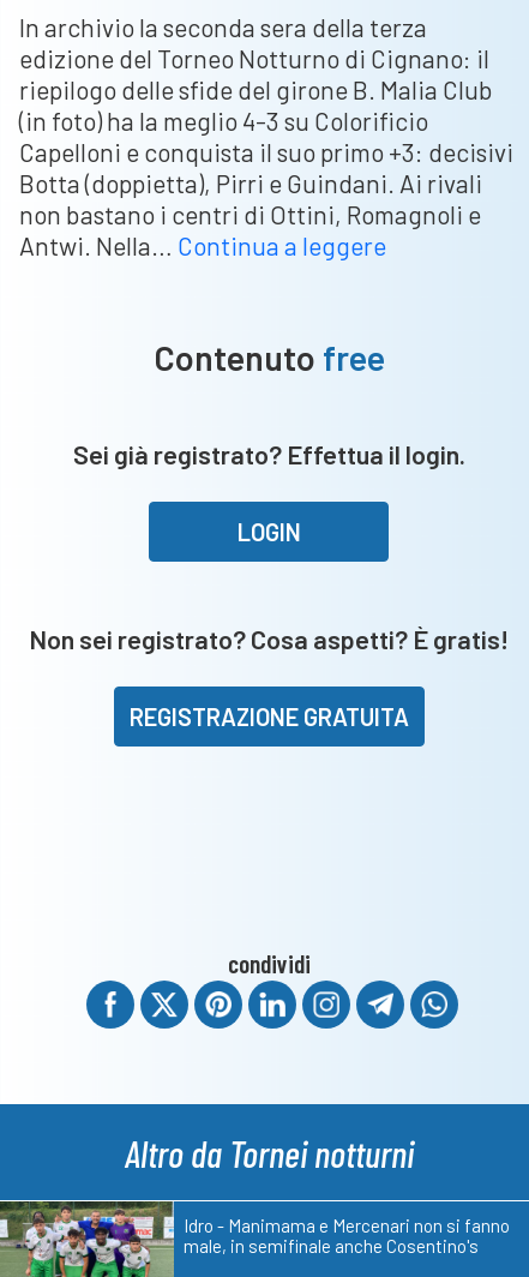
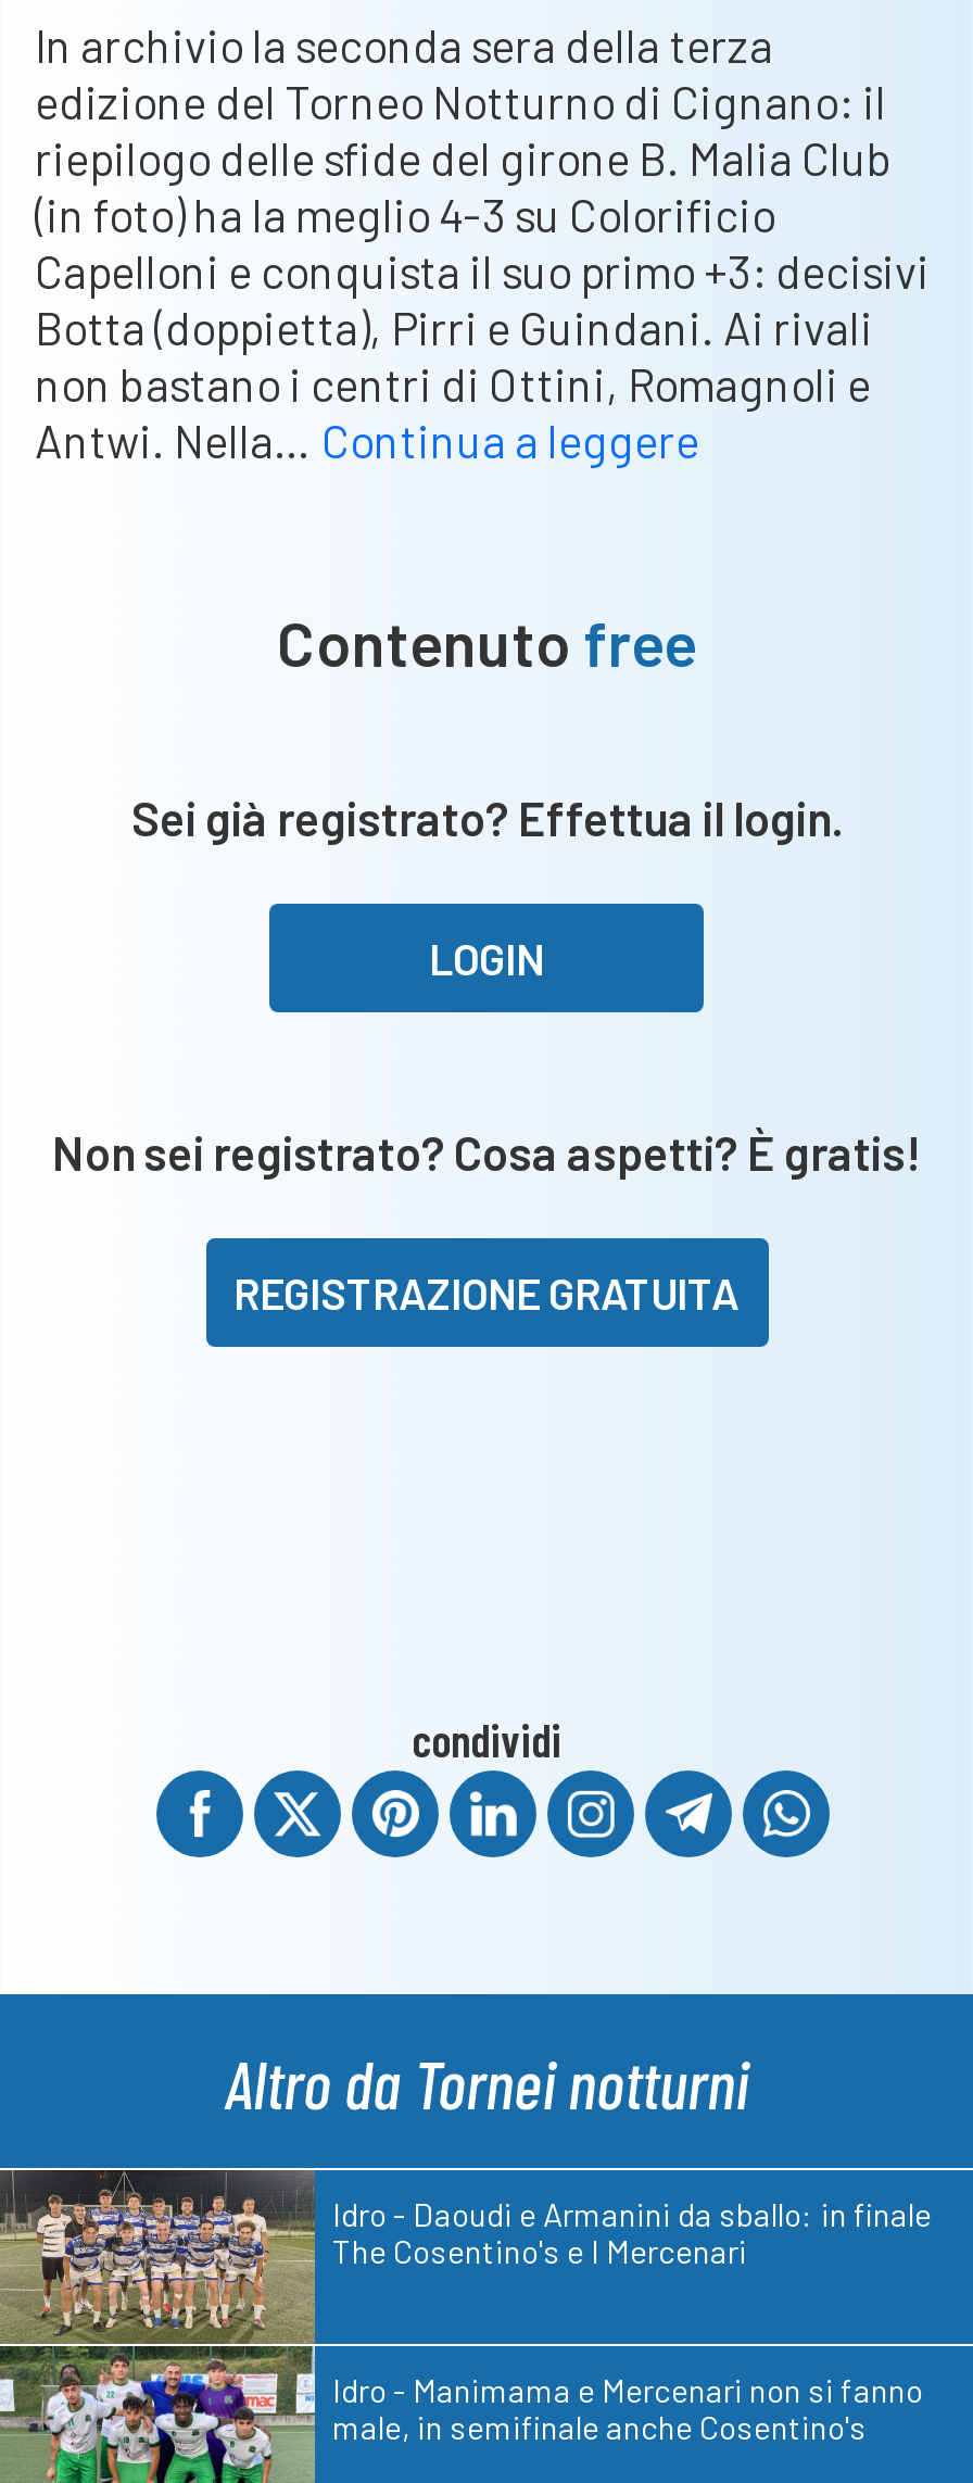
+ [image]
+ Idro - Daoudi e Armanini da sballo: in finale
+ The Cosentino's e I Mercenari
